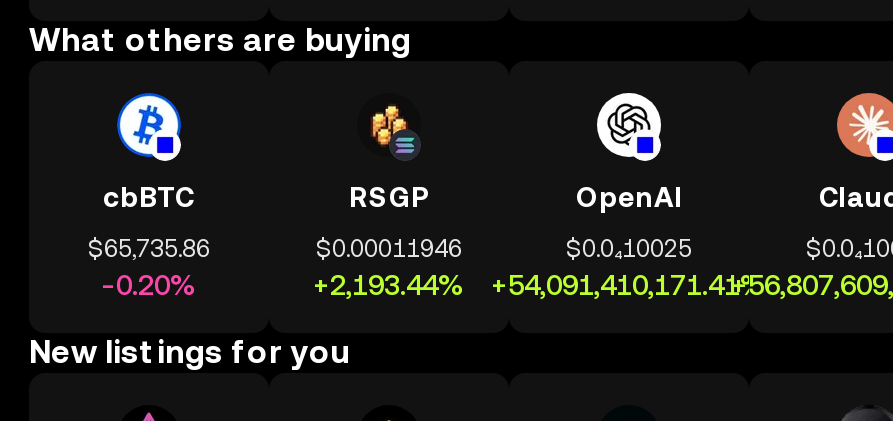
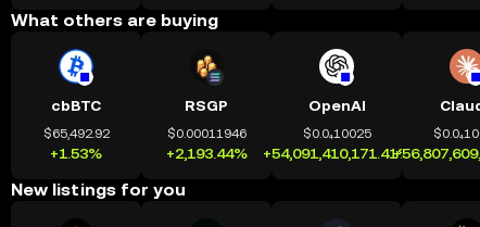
- $65,735.86
+ $65,492.92

- -0.20%
+ +1.53%
